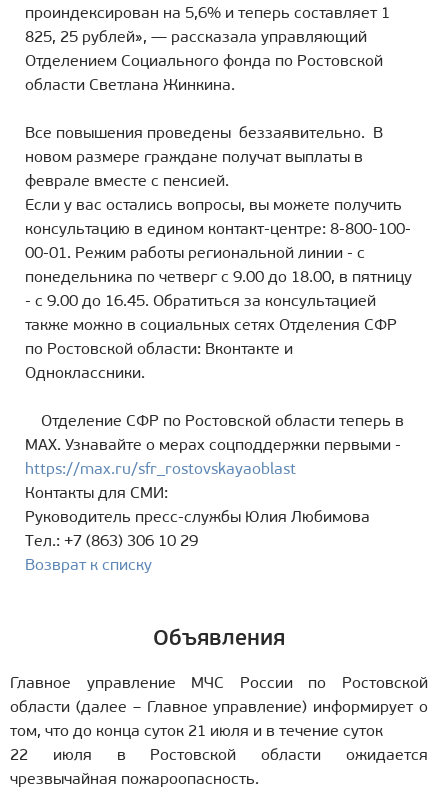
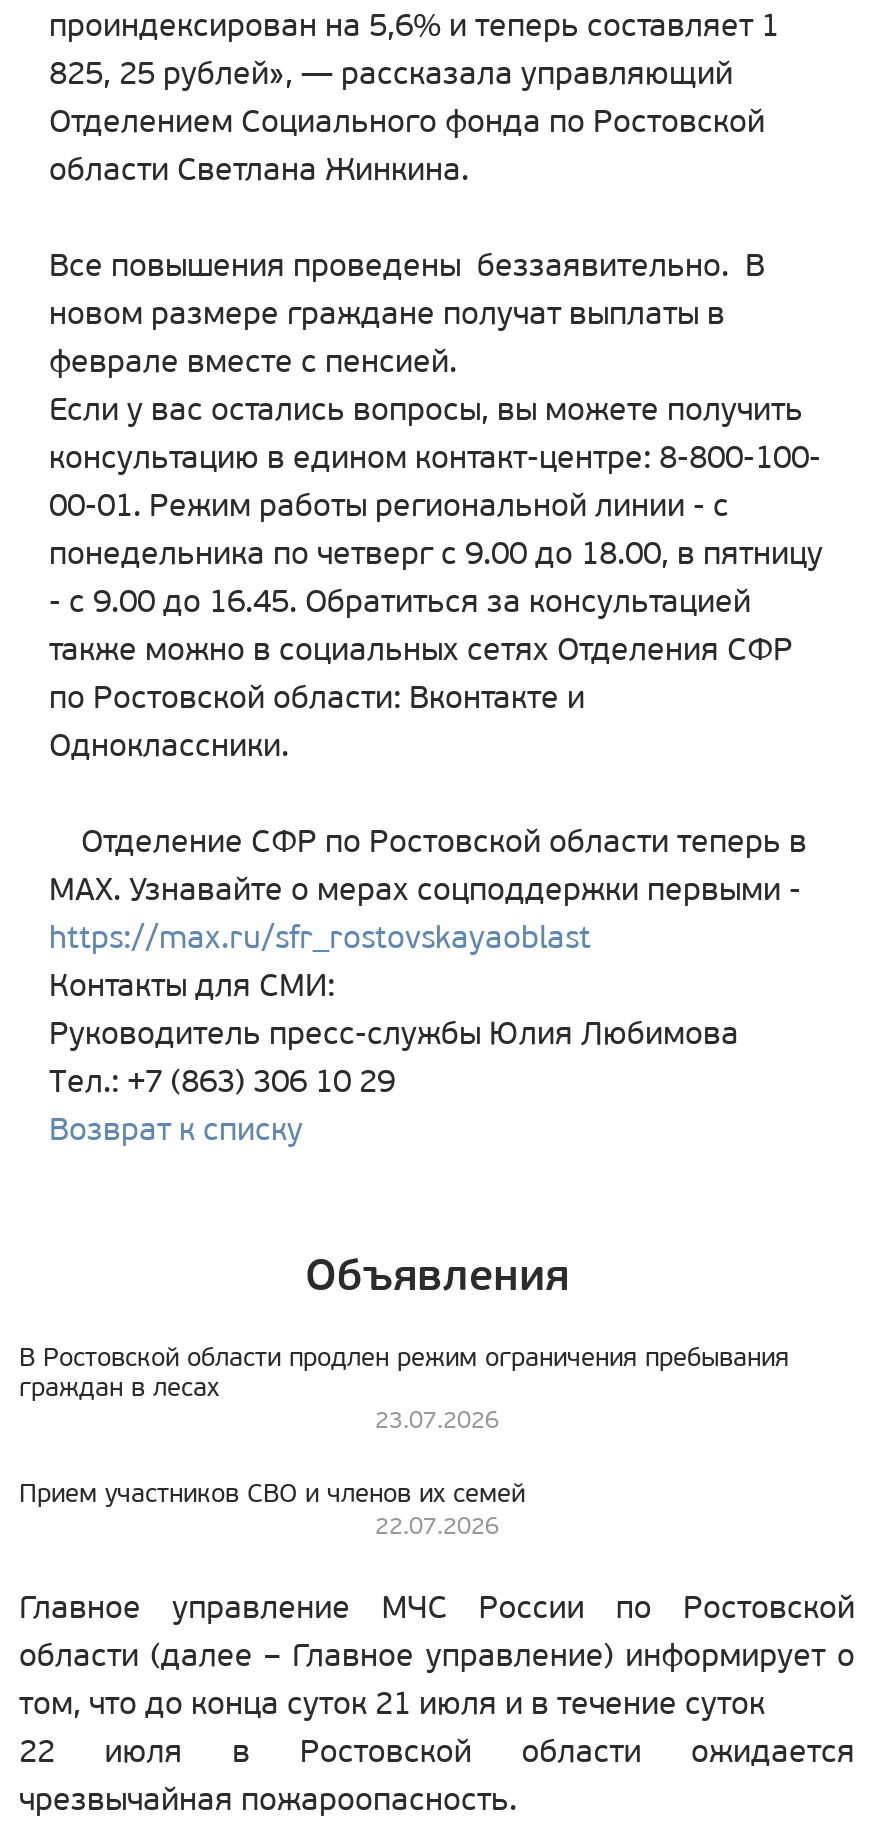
+ В Ростовской области продлен режим ограничения пребывания
+ граждан в лесах
+ 23.07.2026
+ Прием участников СВО и членов их семей
+ 22.07.2026
